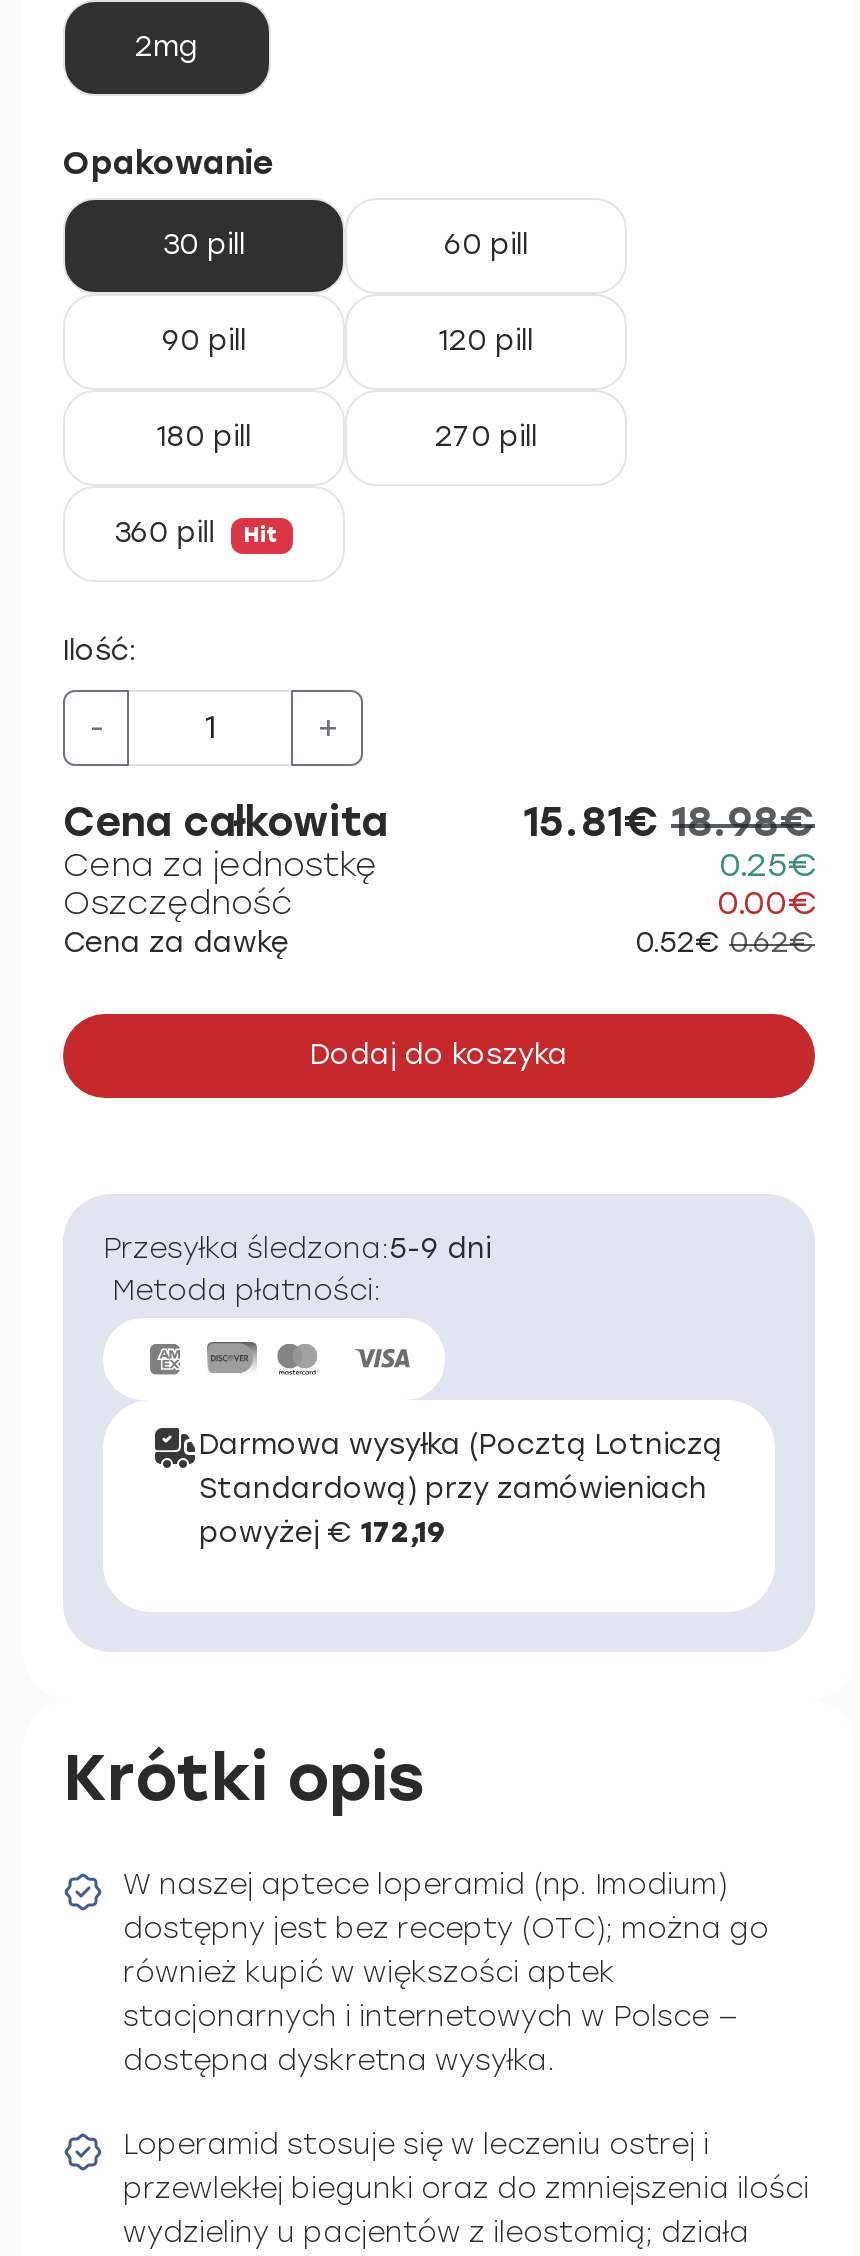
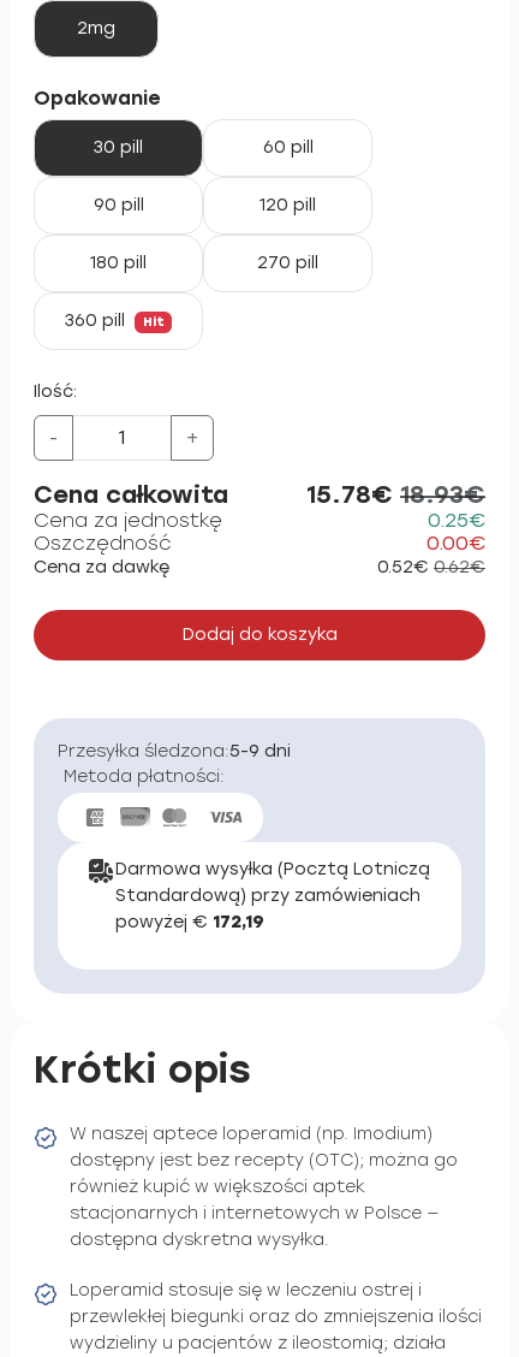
- 15.81€ 18.98€
+ 15.78€ 18.93€
